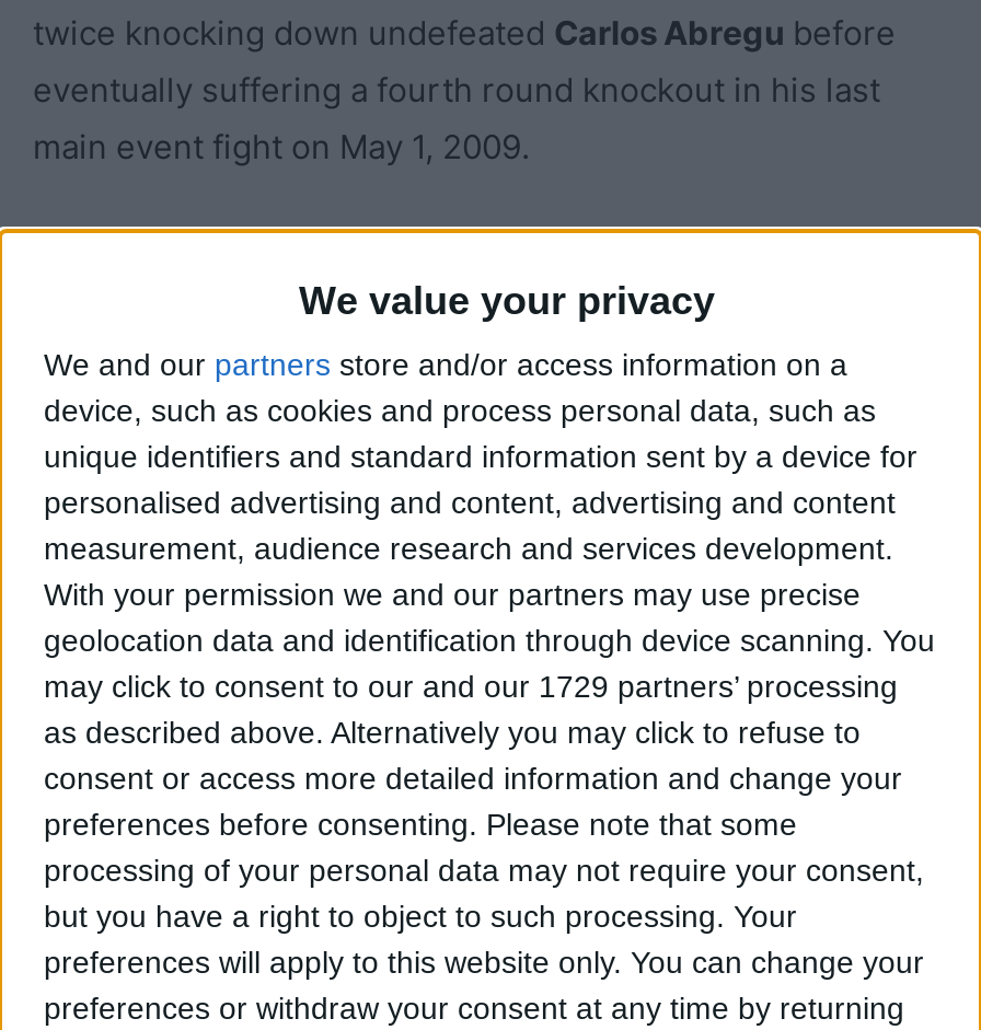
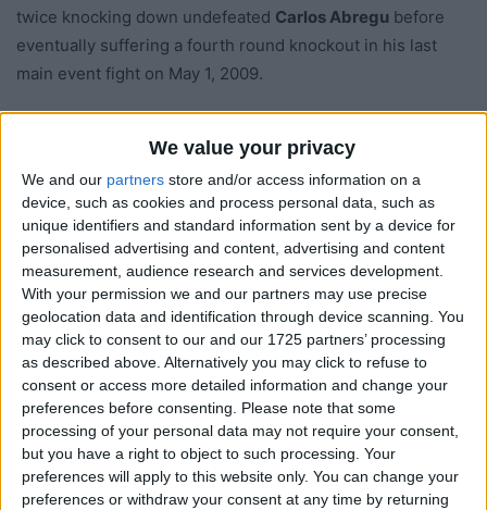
- may click to consent to our and our 1729 partners’ processing
+ may click to consent to our and our 1725 partners’ processing
